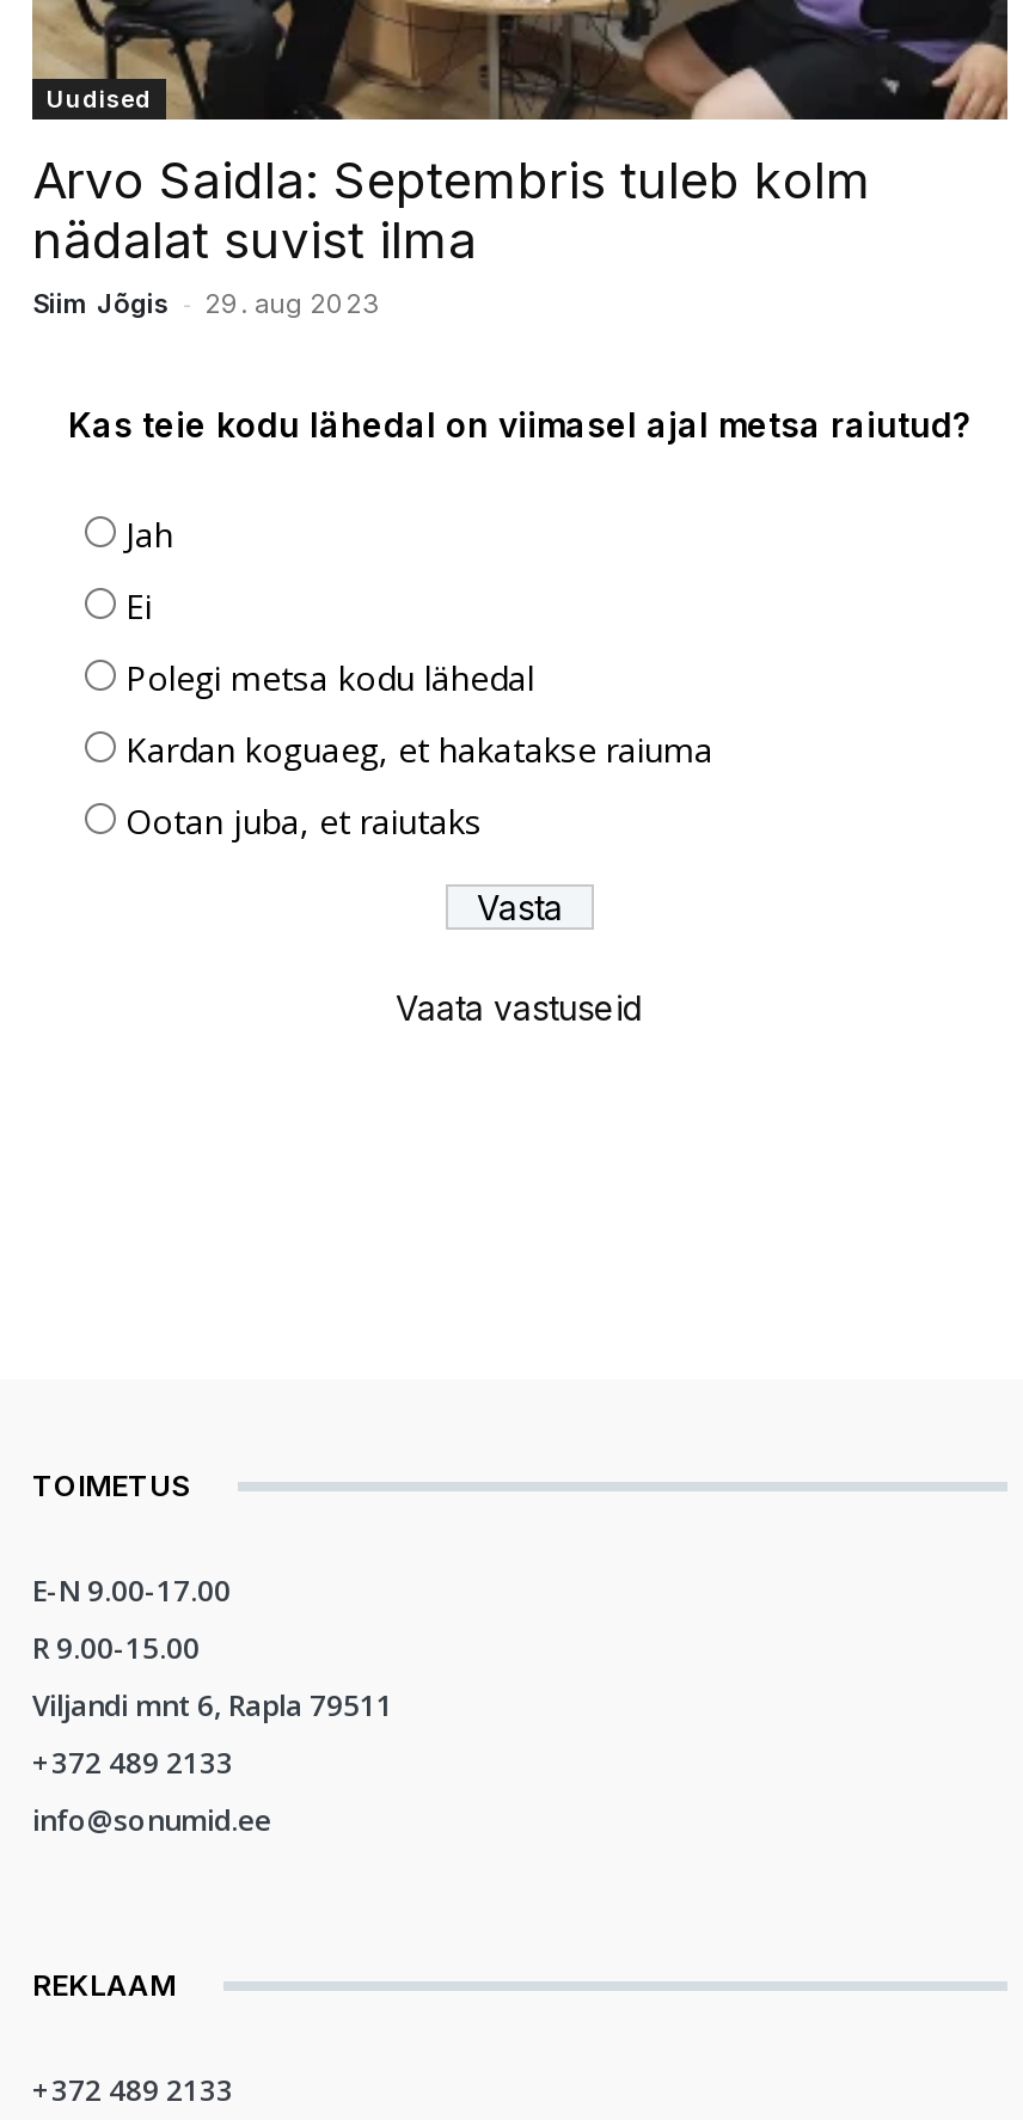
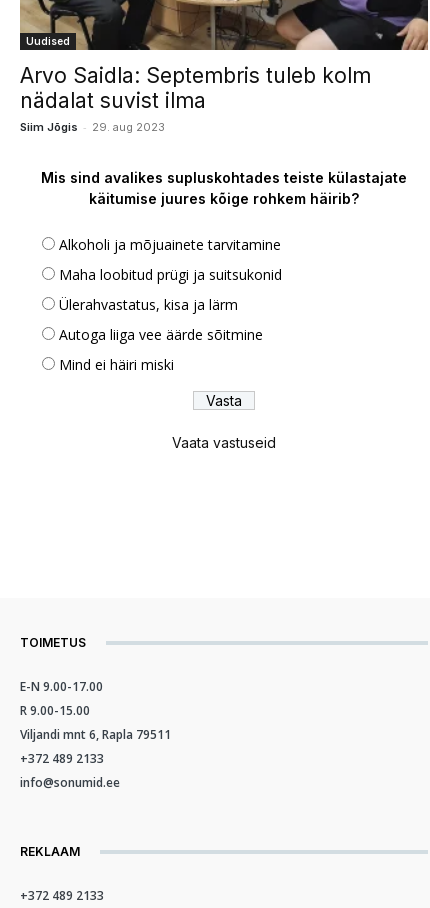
- Kas teie kodu lähedal on viimasel ajal metsa raiutud?
+ Mis sind avalikes supluskohtades teiste külastajate
+ käitumise juures kõige rohkem häirib?

- Jah
+ Alkoholi ja mõjuainete tarvitamine

- Ei
+ Maha loobitud prügi ja suitsukonid

- Polegi metsa kodu lähedal
+ Ülerahvastatus, kisa ja lärm

- Kardan koguaeg, et hakatakse raiuma
+ Autoga liiga vee äärde sõitmine

- Ootan juba, et raiutaks
+ Mind ei häiri miski
